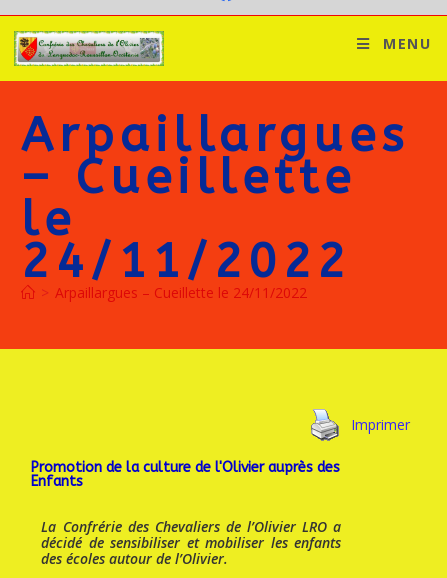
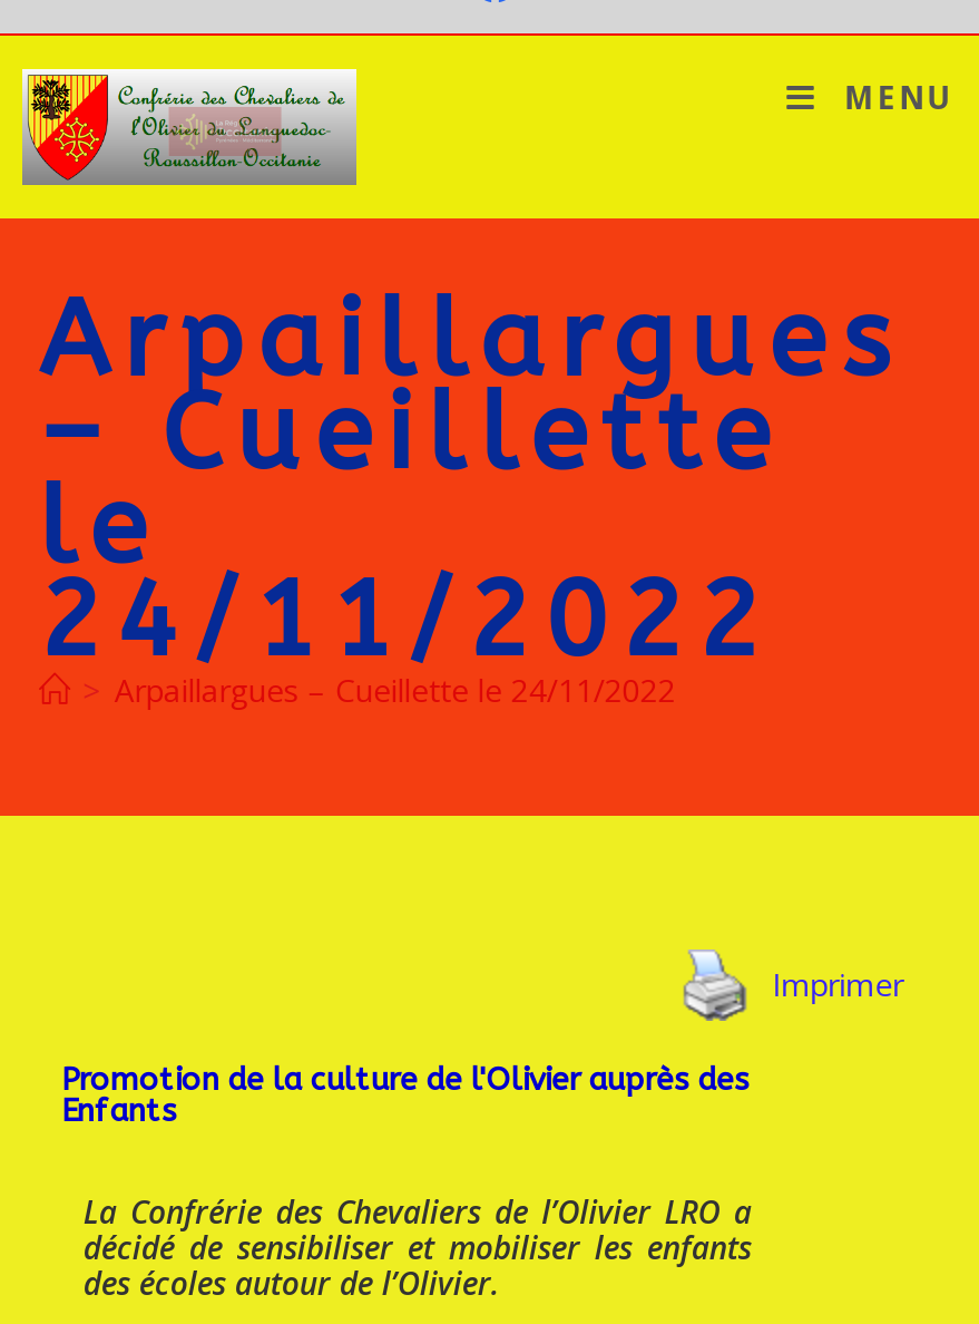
- [image]
+ [image]
